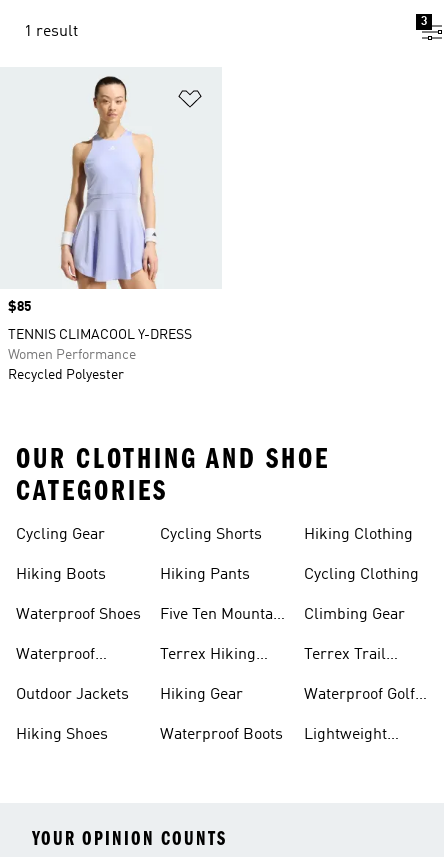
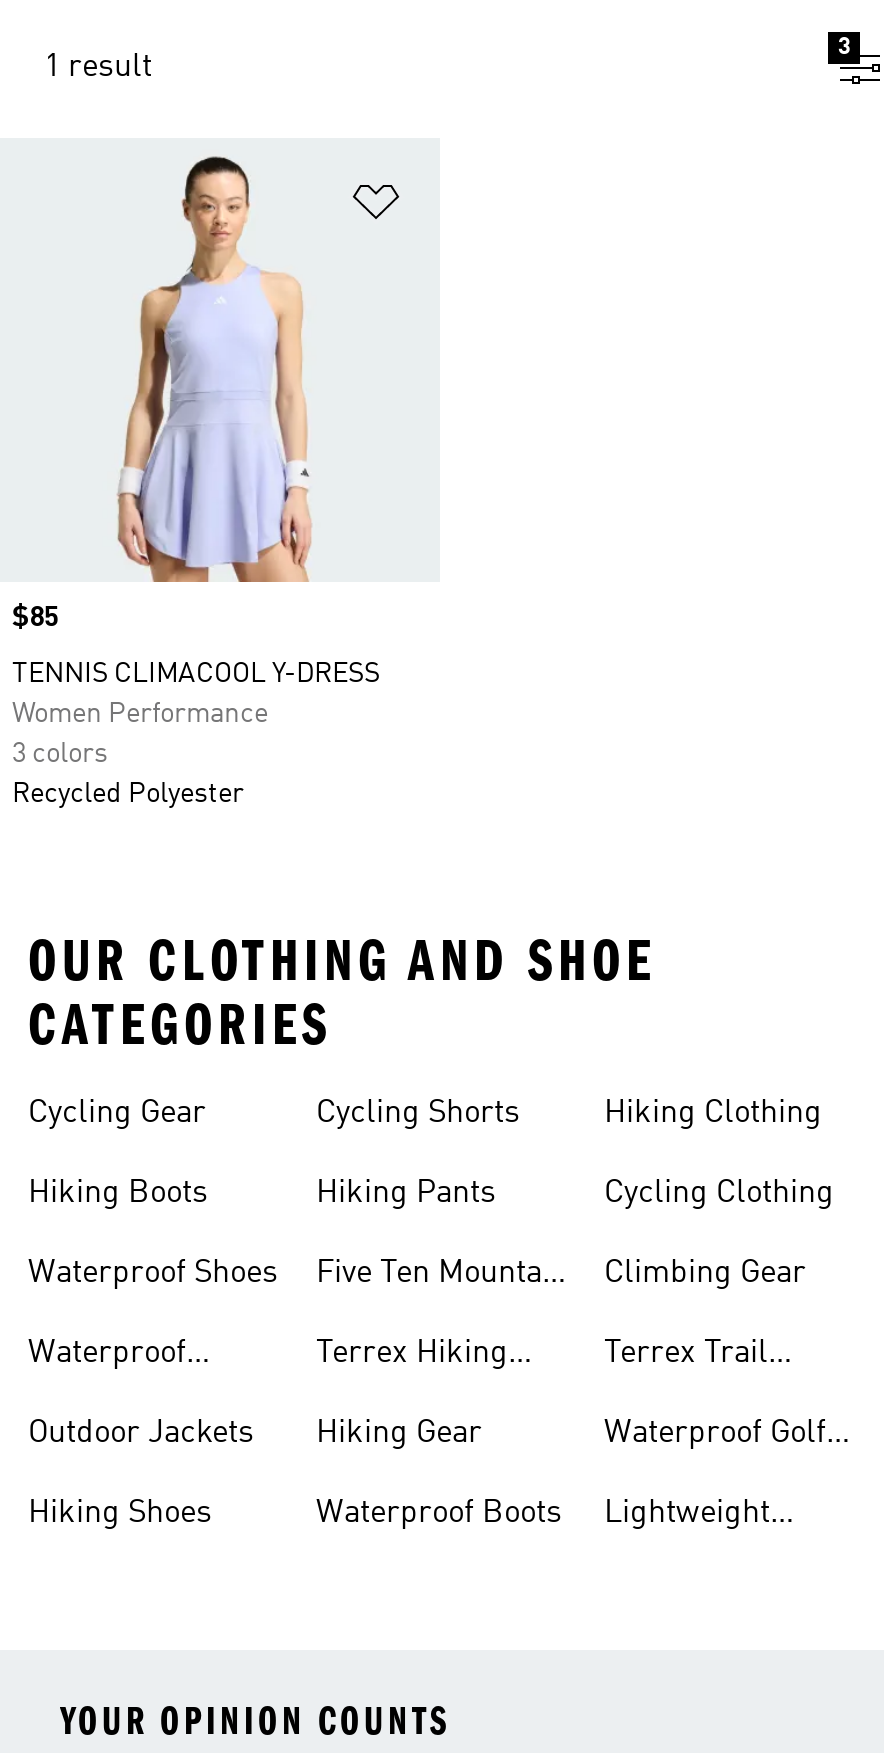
+ 3 colors
